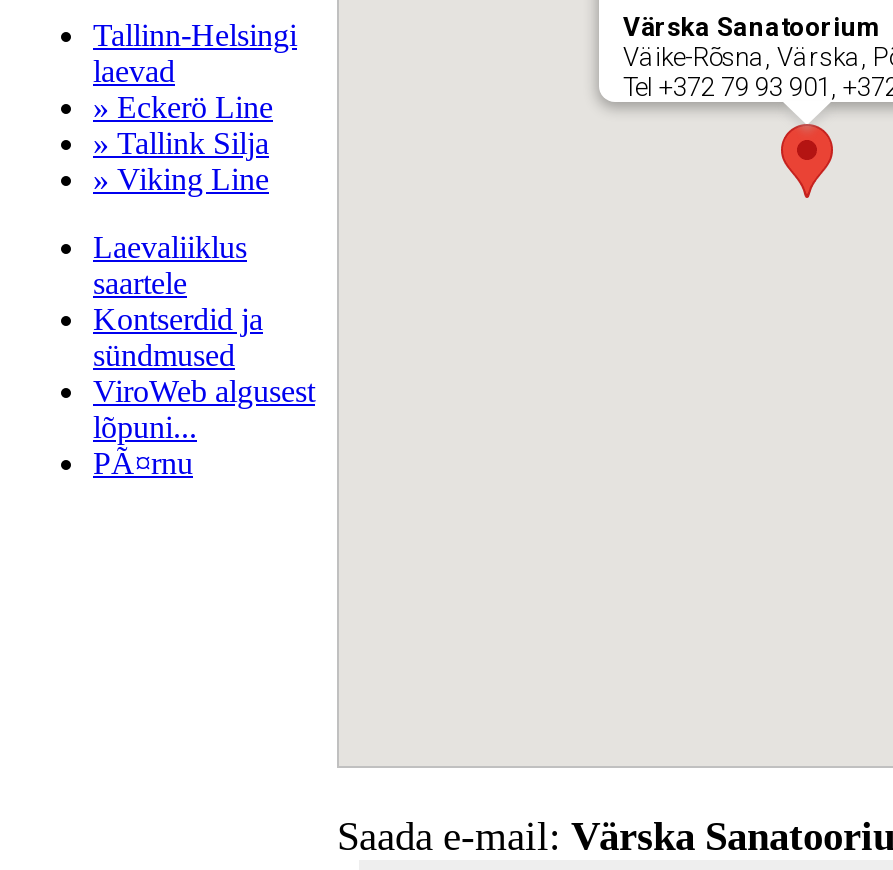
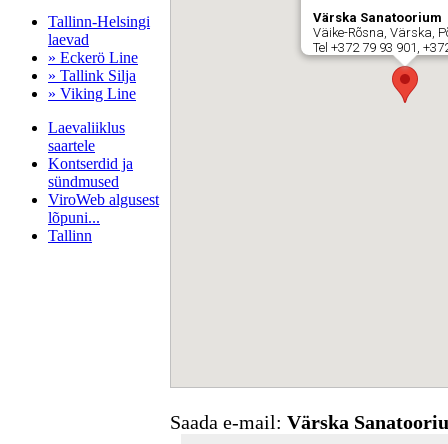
- PÃ¤rnu
+ Tallinn
